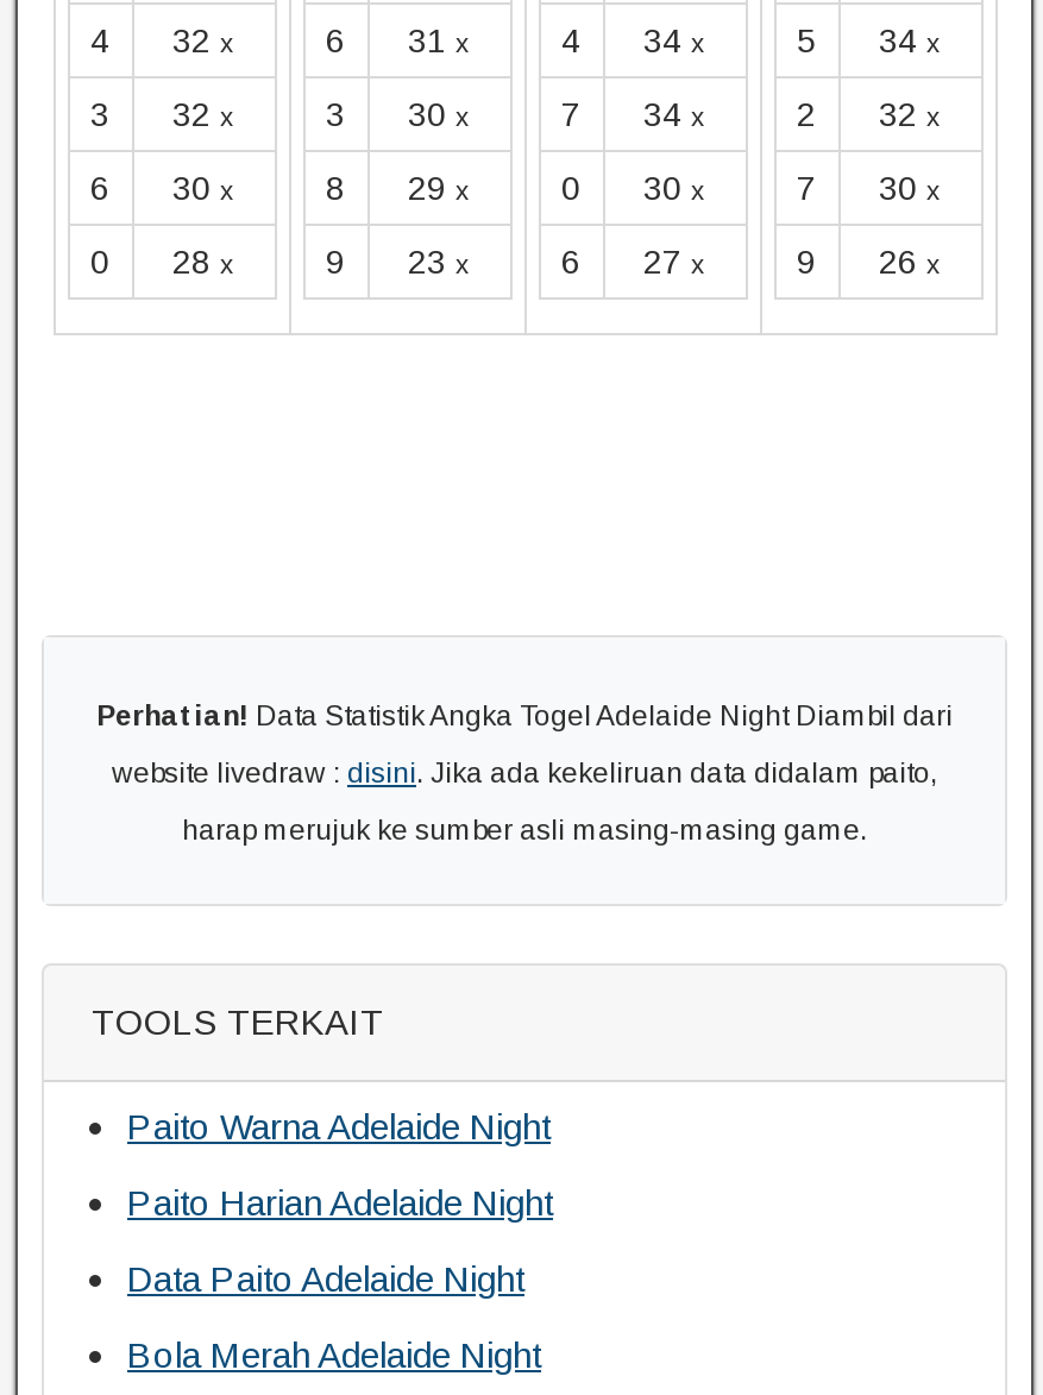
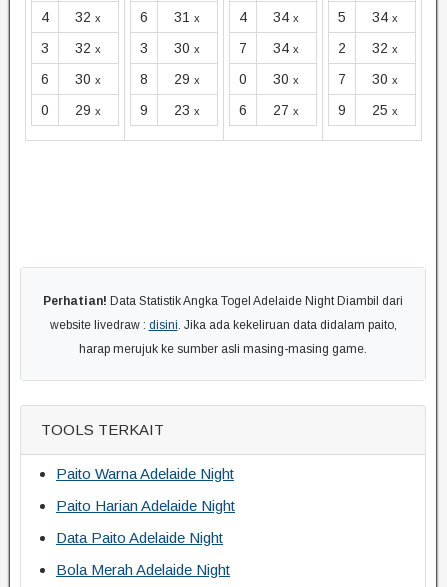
- 0 28 x
+ 0 29 x

- 9 26 x
+ 9 25 x
